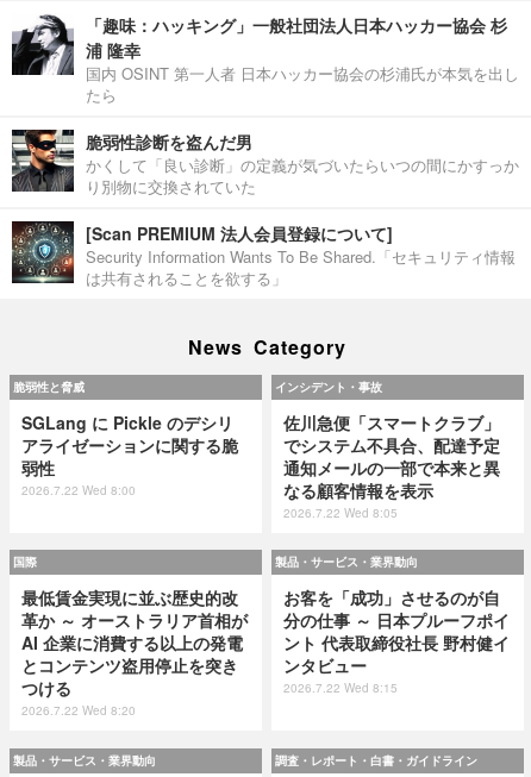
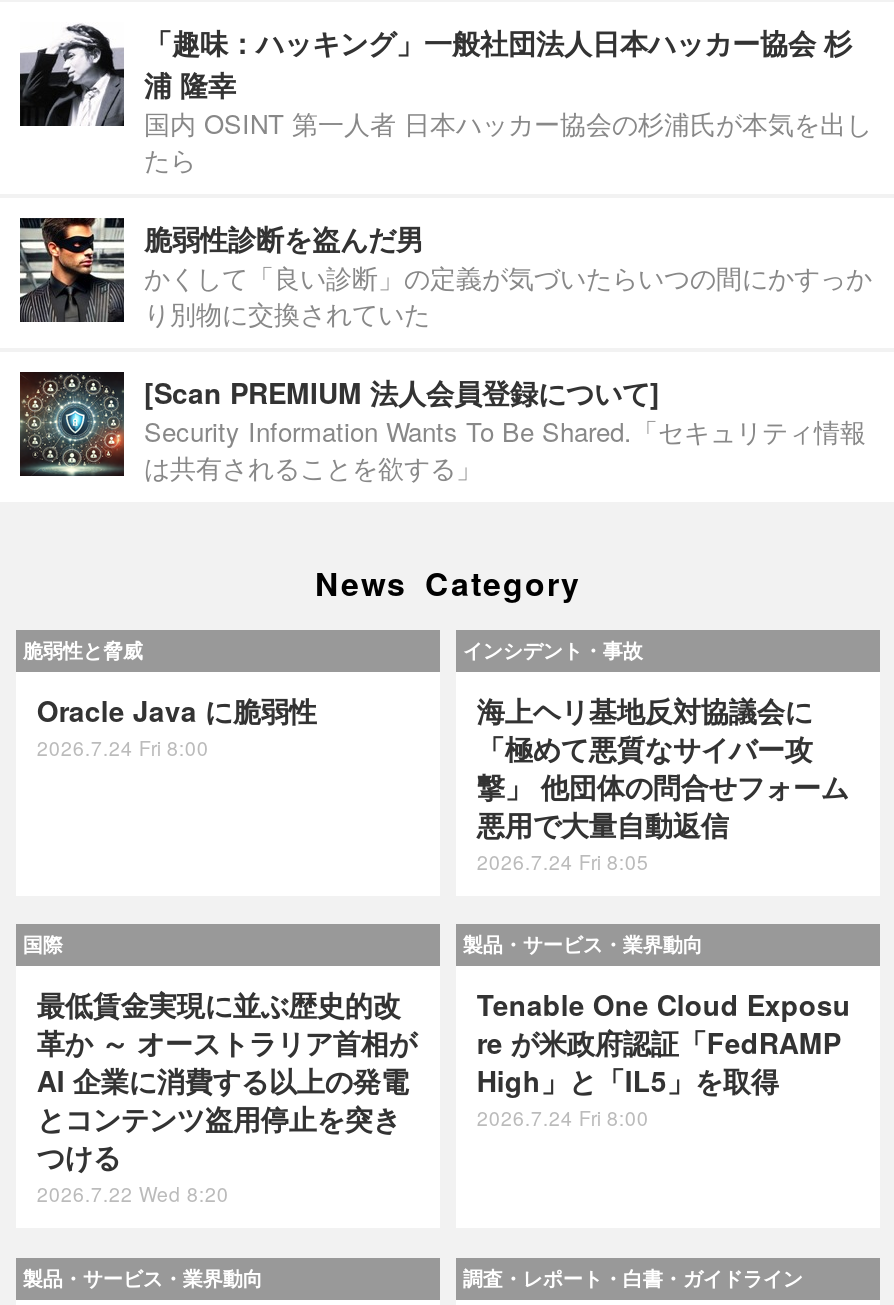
- SGLang に Pickle のデシリ
- アライゼーションに関する脆
- 弱性
- 2026.7.22 Wed 8:00
+ Oracle Java に脆弱性
+ 2026.7.24 Fri 8:00

- 佐川急便「スマートクラブ」
- でシステム不具合、配達予定
- 通知メールの一部で本来と異
- なる顧客情報を表示
- 2026.7.22 Wed 8:05
+ 海上ヘリ基地反対協議会に
+ 「極めて悪質なサイバー攻
+ 撃」 他団体の問合せフォーム
+ 悪用で大量自動返信
+ 2026.7.24 Fri 8:05

- お客を「成功」させるのが自
- 分の仕事 ～ 日本プルーフポイ
- ント 代表取締役社長 野村健イ
- ンタビュー
- 2026.7.22 Wed 8:15
+ Tenable One Cloud Exposu
+ re が米政府認証「FedRAMP
+ High」と「IL5」を取得
+ 2026.7.24 Fri 8:00
